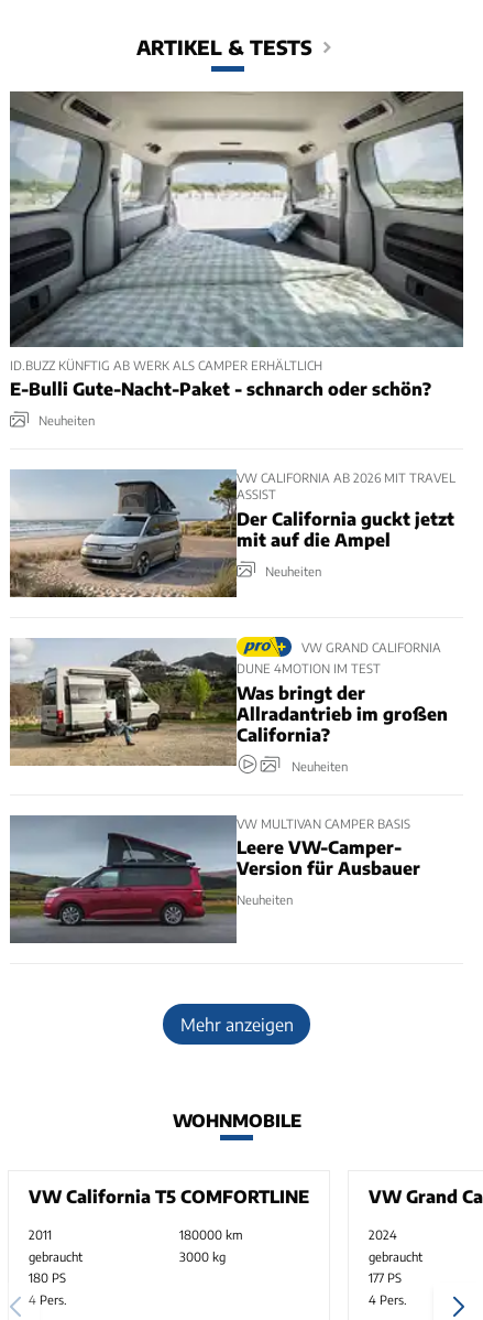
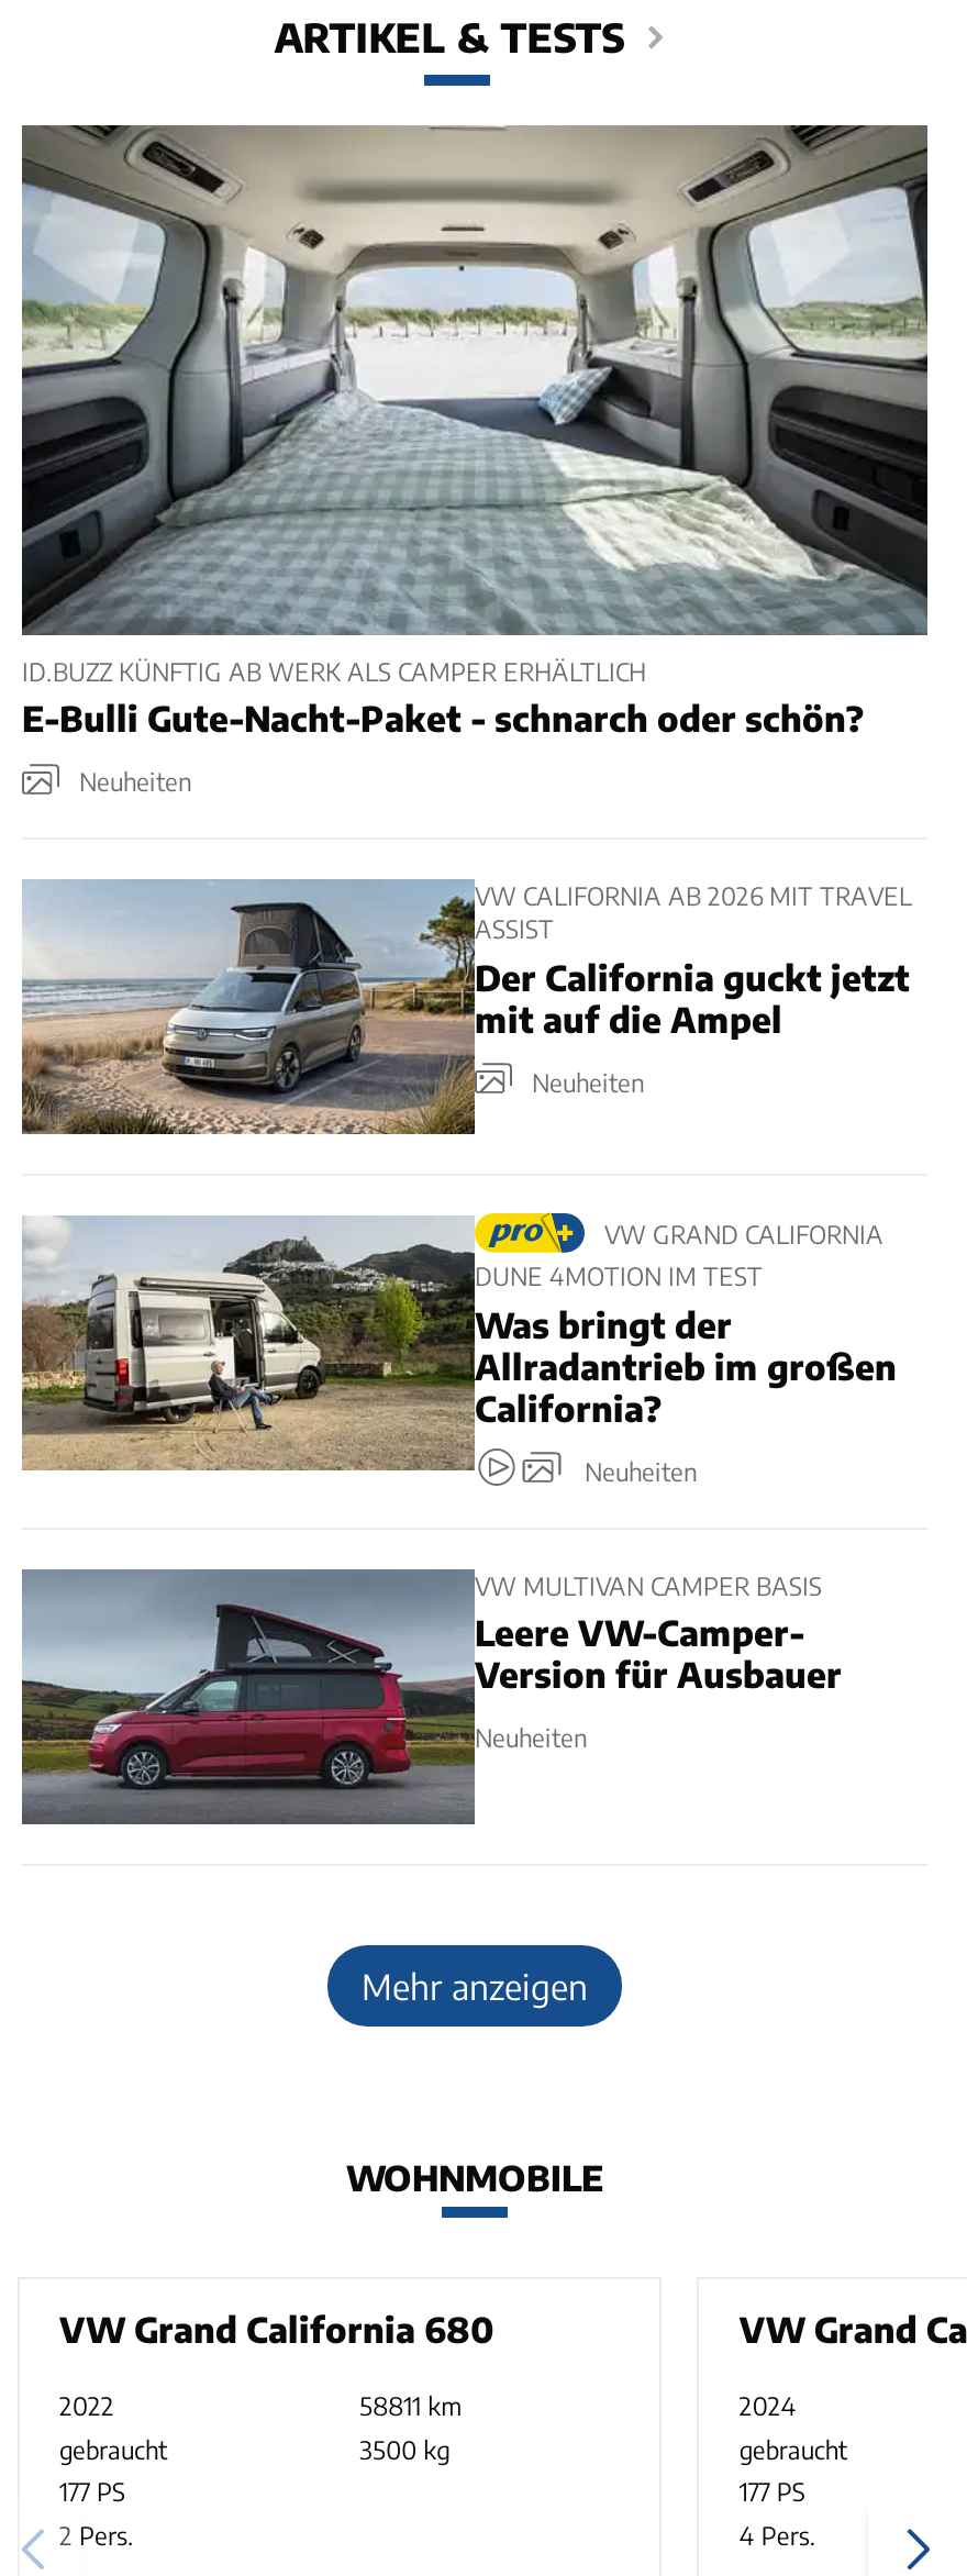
- VW California T5 COMFORTLINE
+ VW Grand California 680

- 2011
+ 2022

- 180000 km
+ 58811 km

- 3000 kg
- 180 PS
- 4 Pers.
+ 3500 kg
+ 177 PS
+ 2 Pers.
